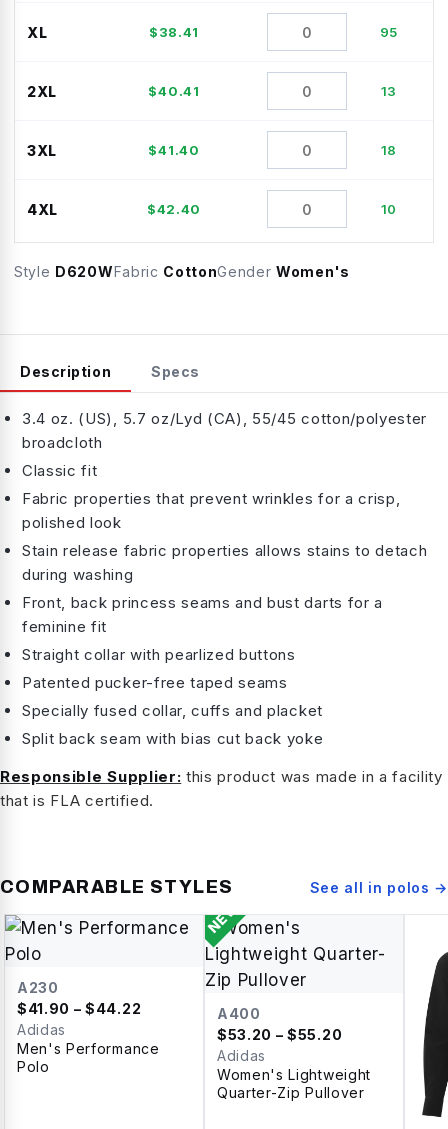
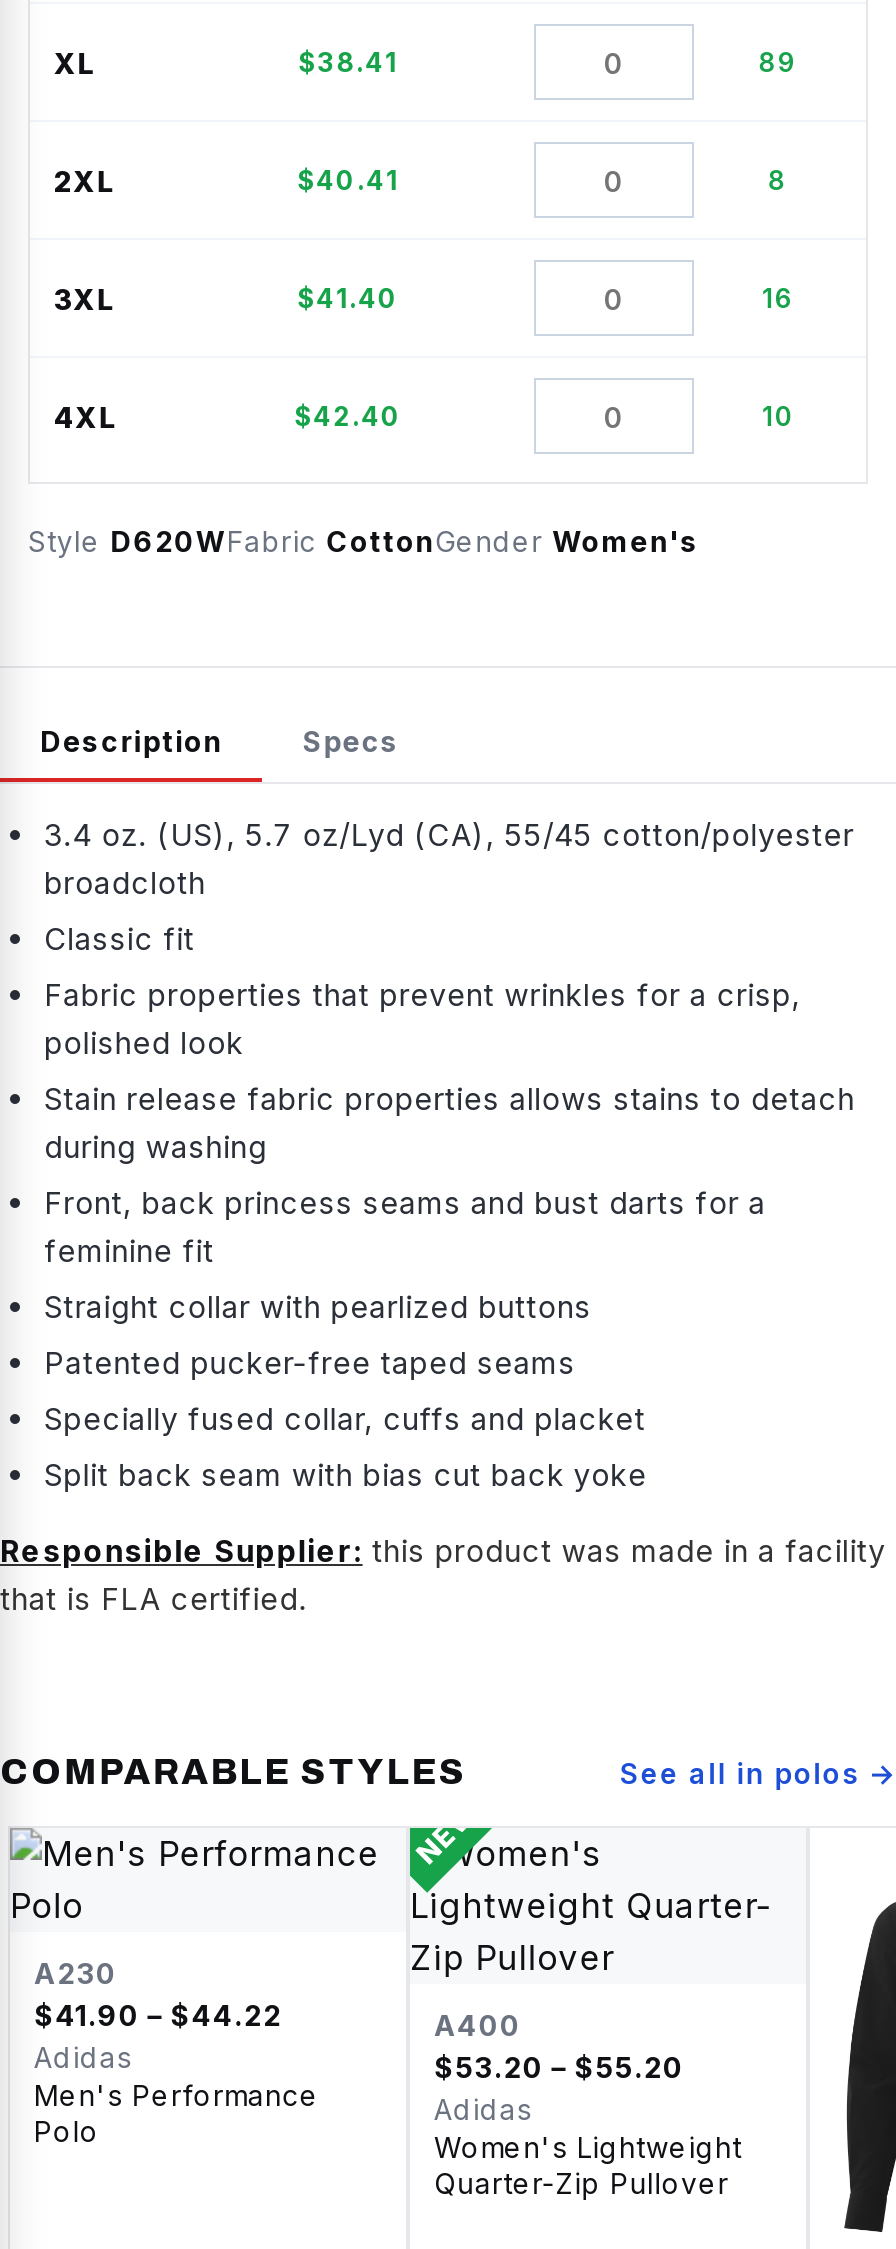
- 95
+ 89

- 13
+ 8

- 18
+ 16
